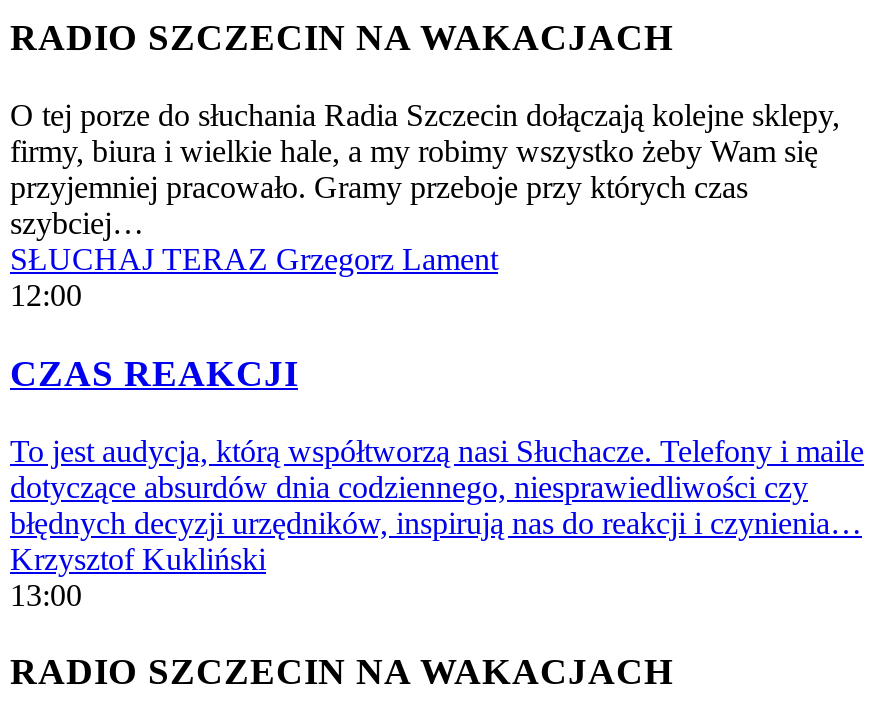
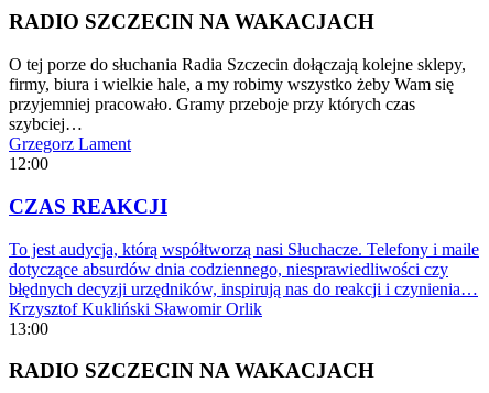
- SŁUCHAJ TERAZ Grzegorz Lament
+ Grzegorz Lament

- Krzysztof Kukliński
+ Krzysztof Kukliński Sławomir Orlik
